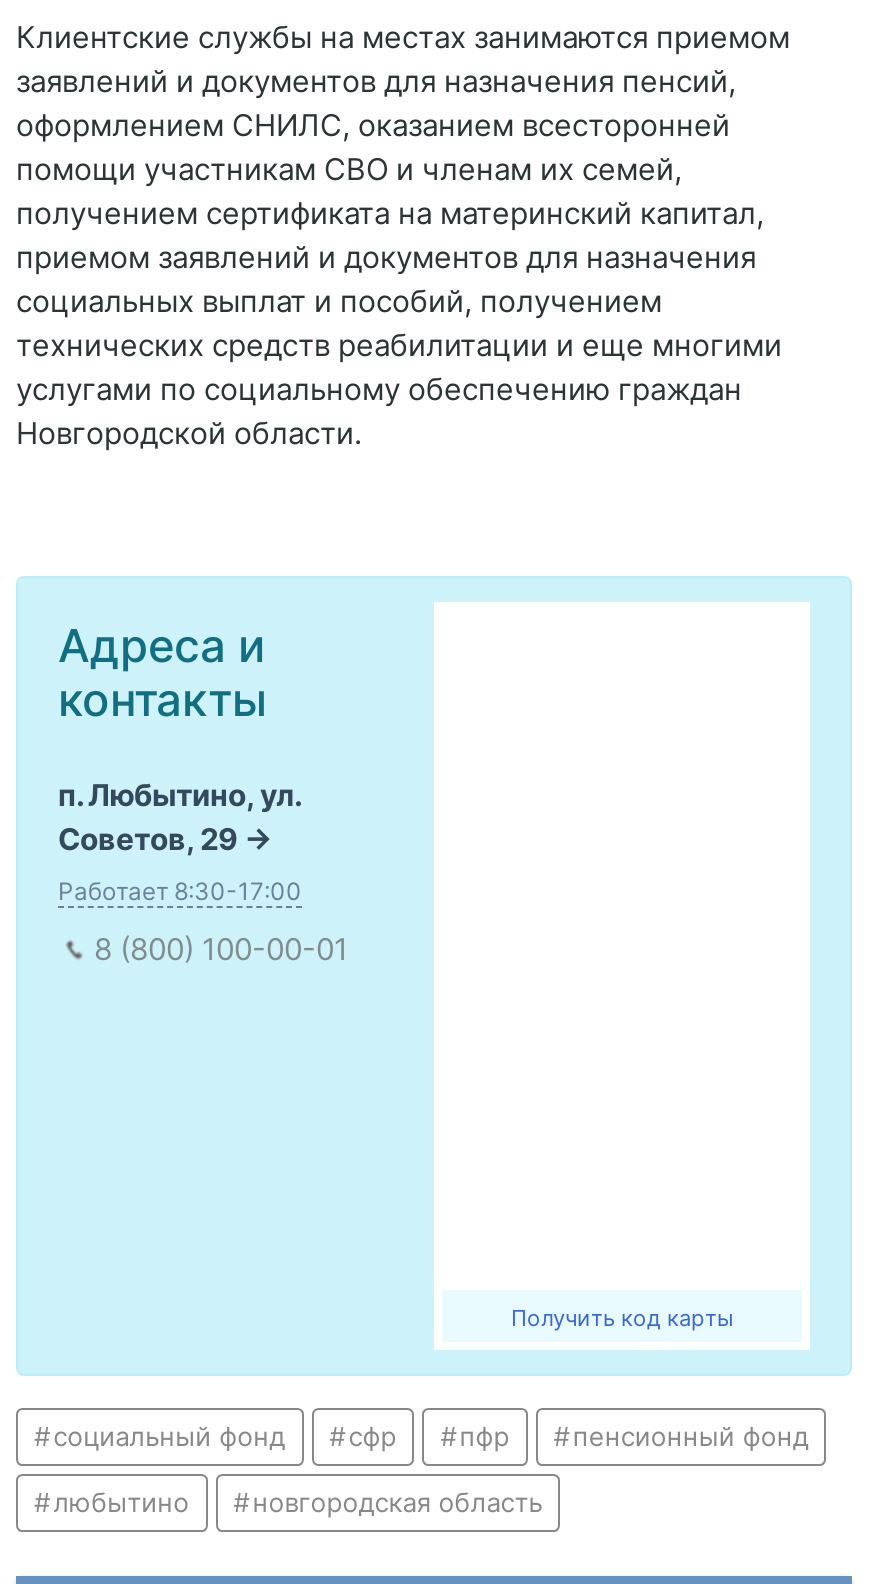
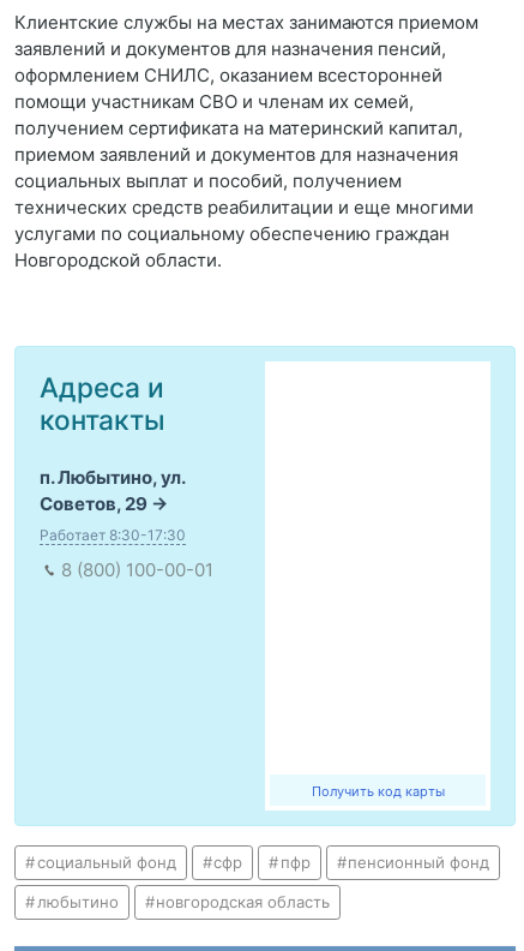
- Работает 8:30-17:00
+ Работает 8:30-17:30
